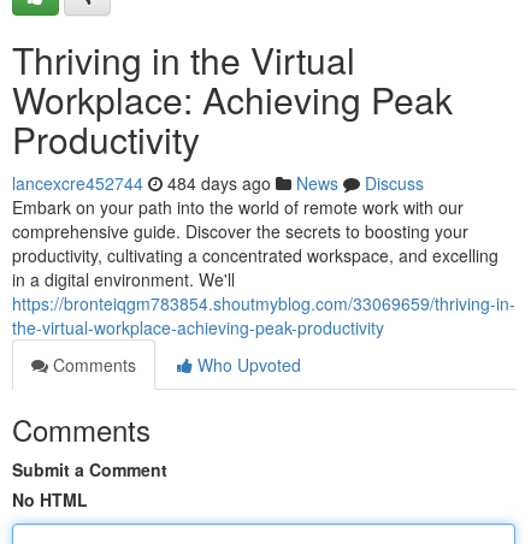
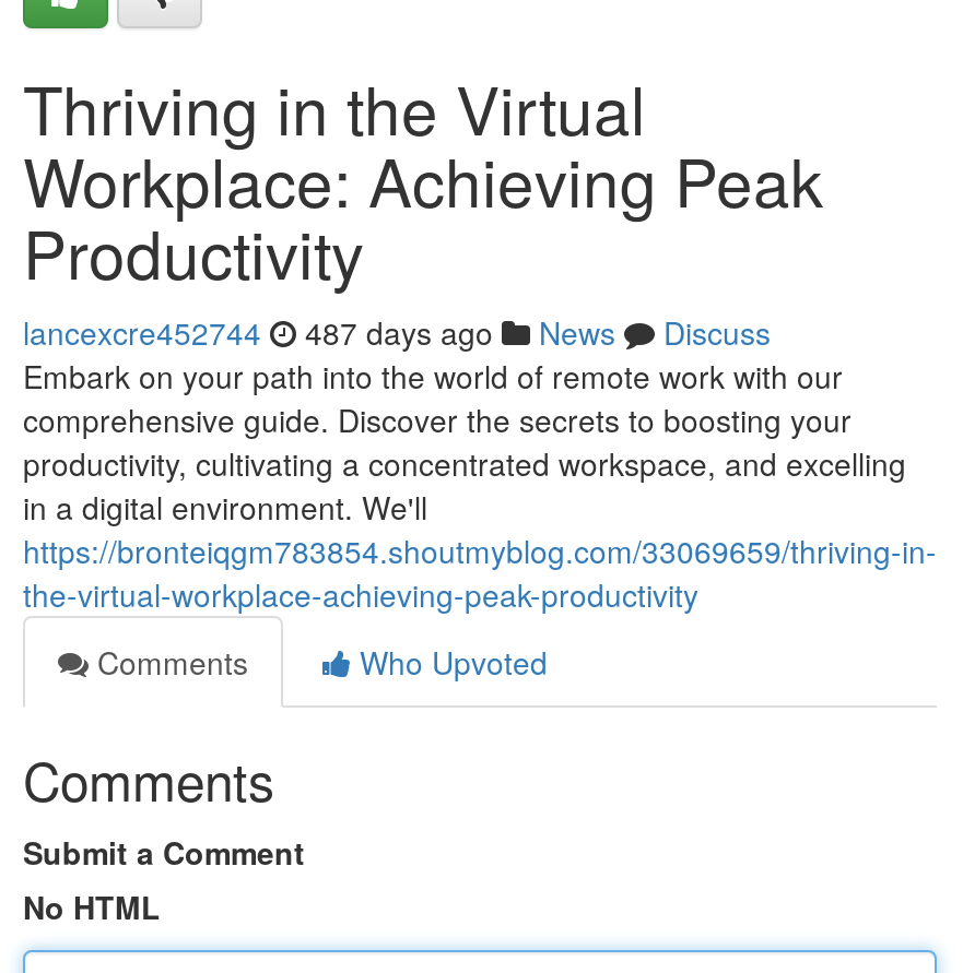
- lancexcre452744 484 days ago News Discuss
+ lancexcre452744 487 days ago News Discuss
